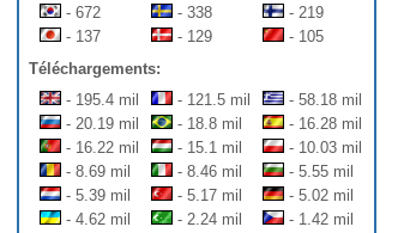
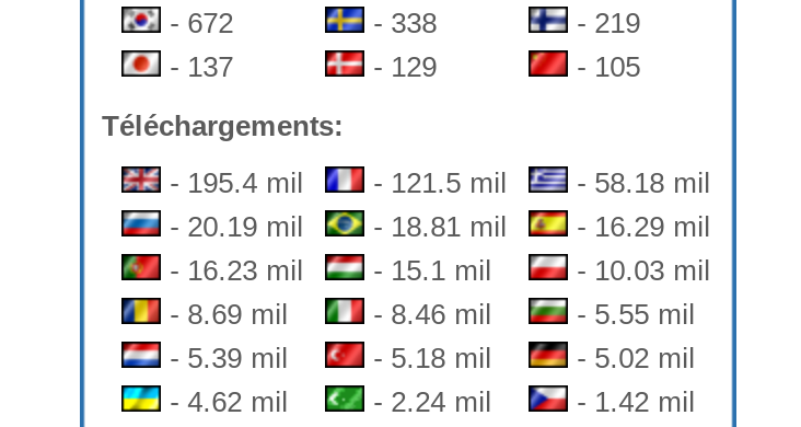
- - 18.8 mil
+ - 18.81 mil

- - 16.28 mil
+ - 16.29 mil

- - 16.22 mil - 15.1 mil
+ - 16.23 mil - 15.1 mil

- - 5.17 mil
+ - 5.18 mil
